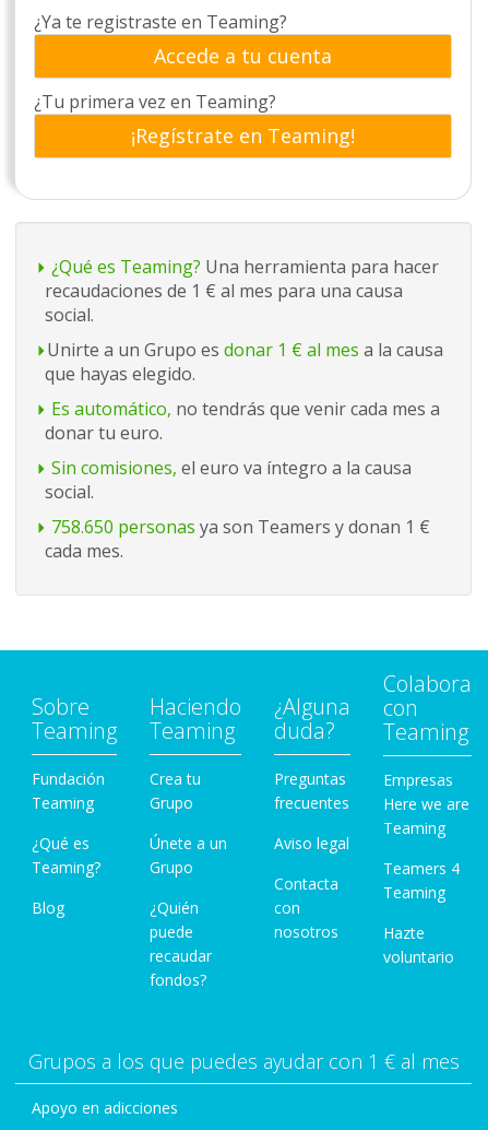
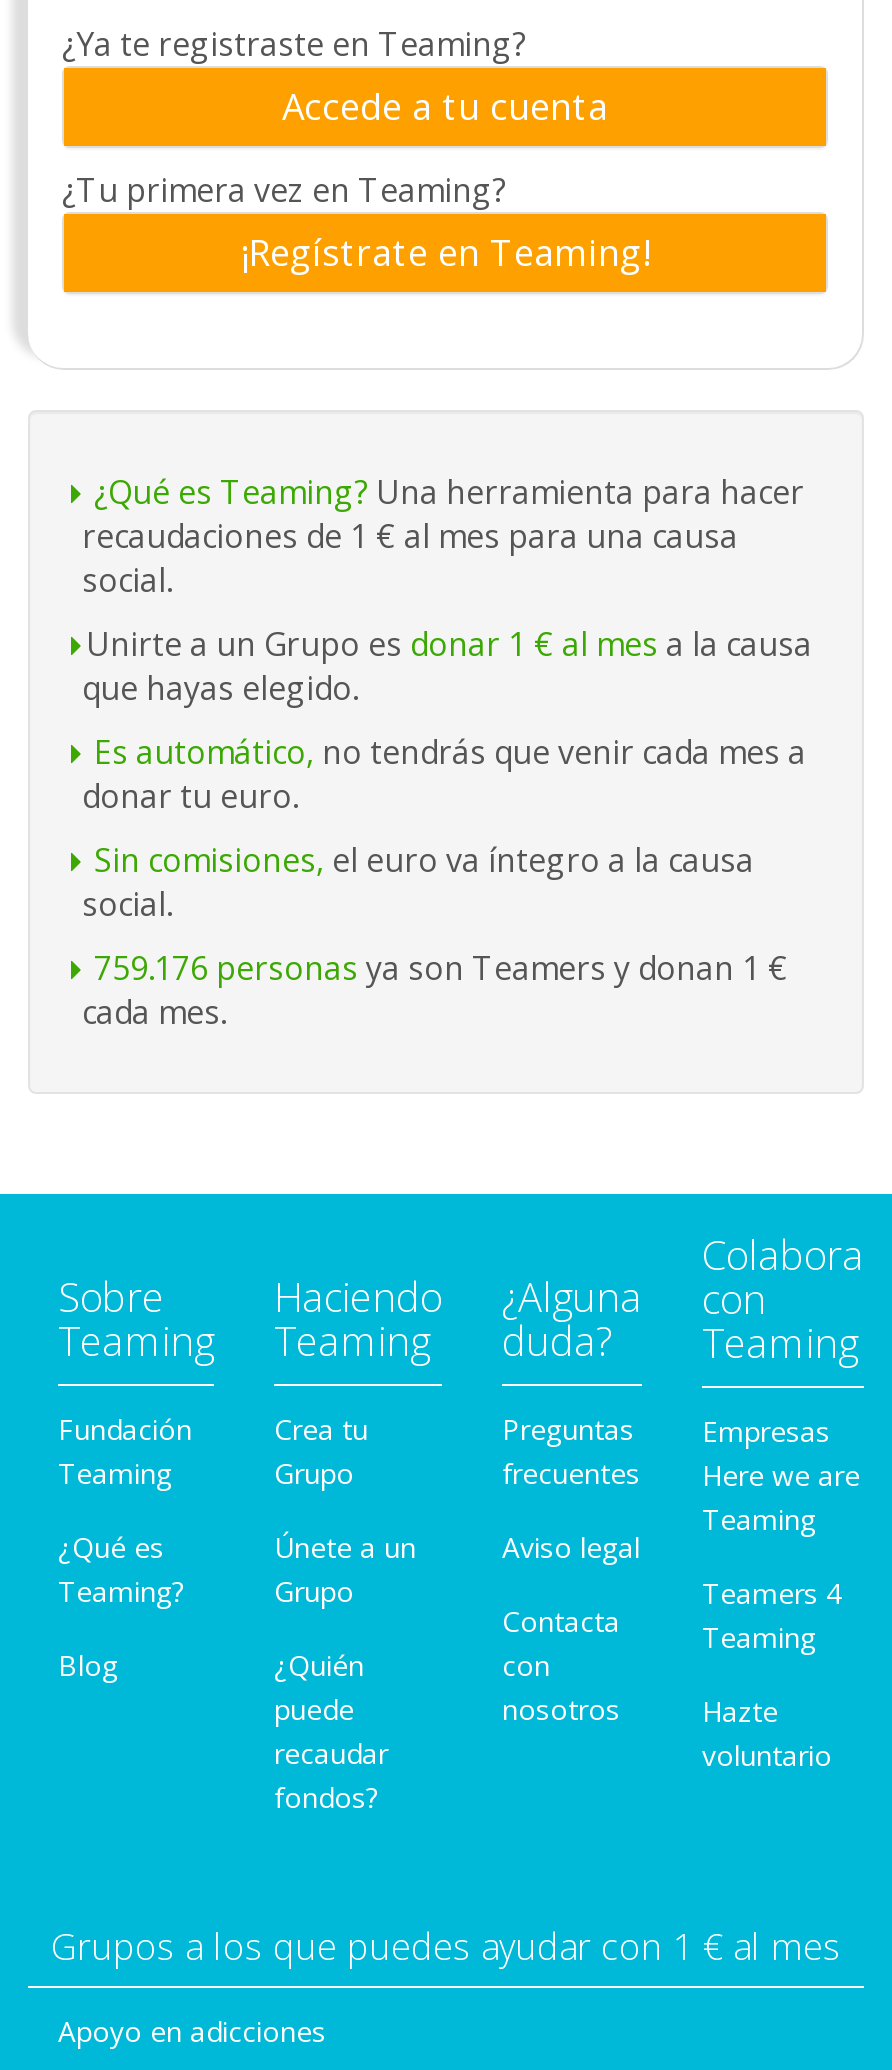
- 758.650 personas ya son Teamers y donan 1 €
+ 759.176 personas ya son Teamers y donan 1 €
